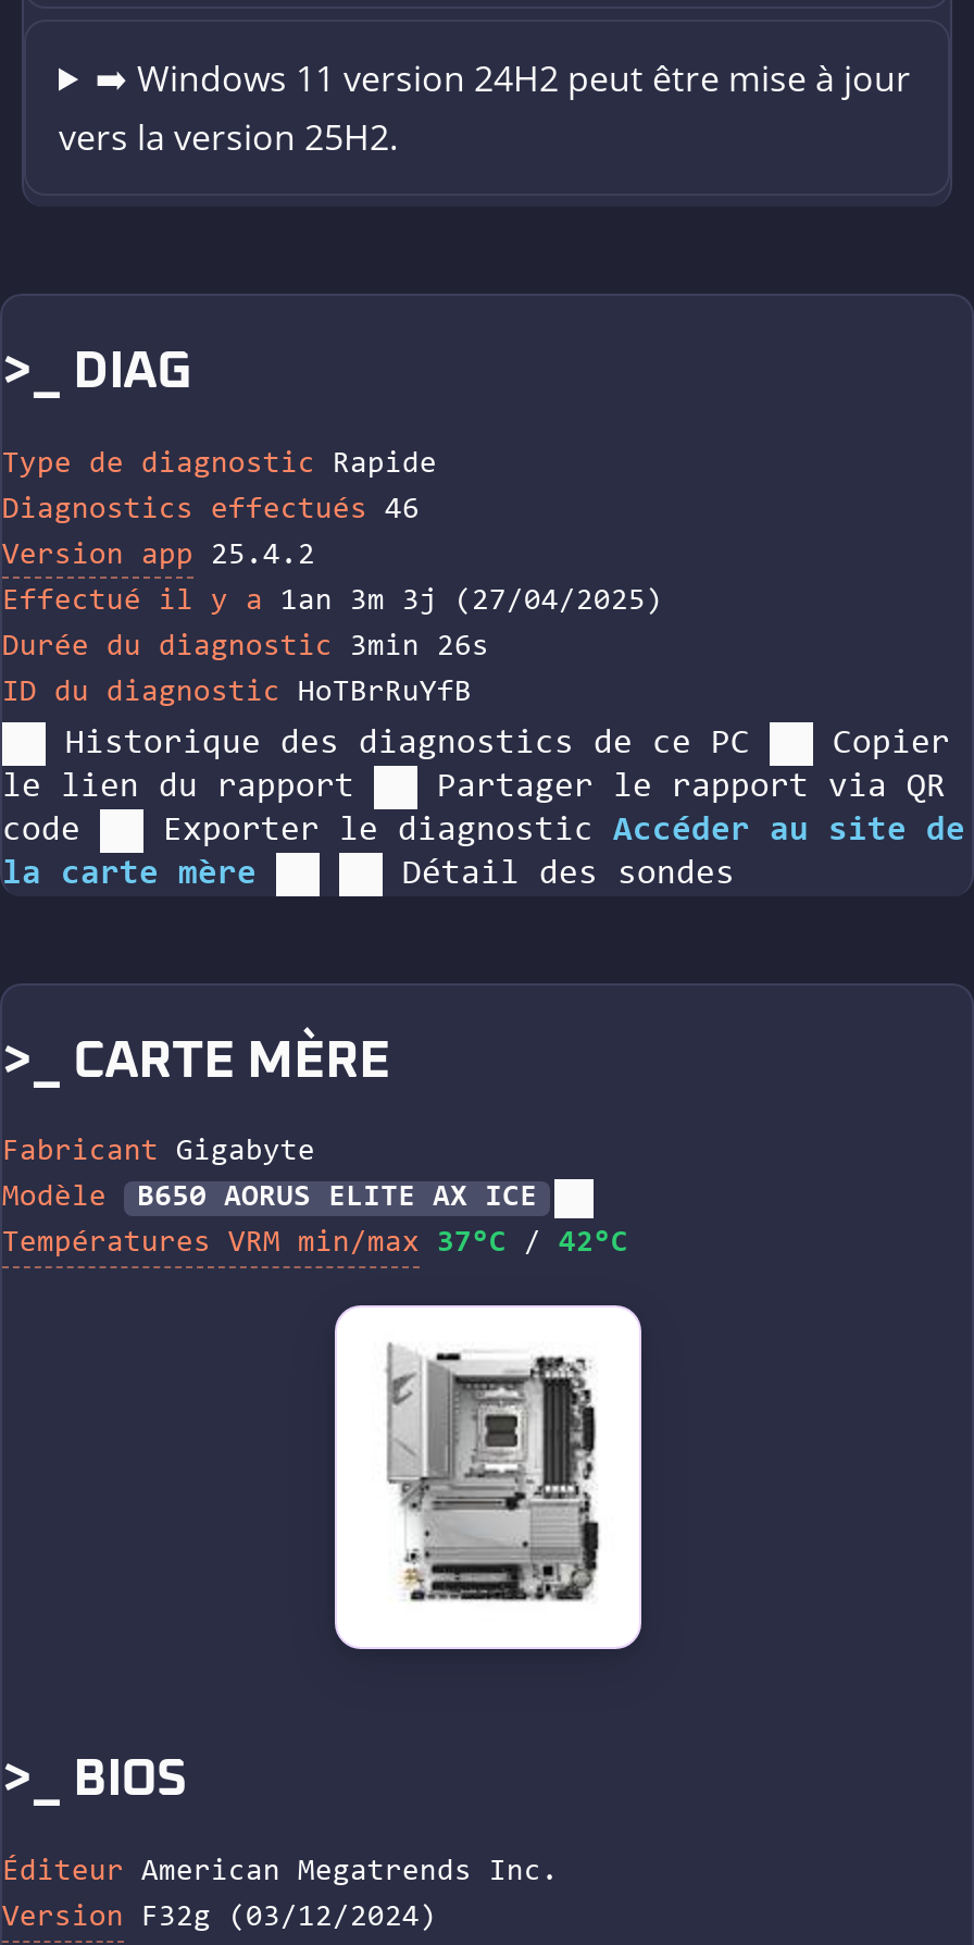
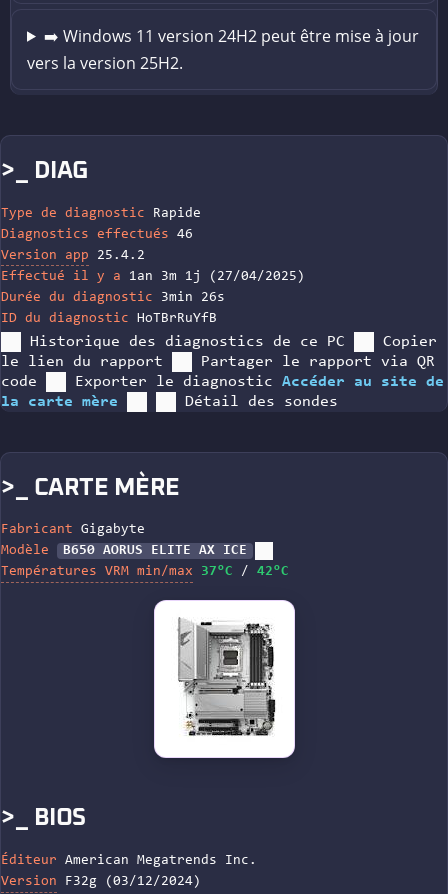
- Effectué il y a 1an 3m 3j (27/04/2025)
+ Effectué il y a 1an 3m 1j (27/04/2025)
